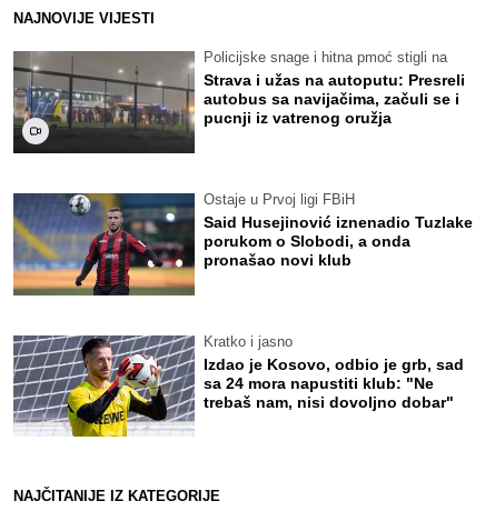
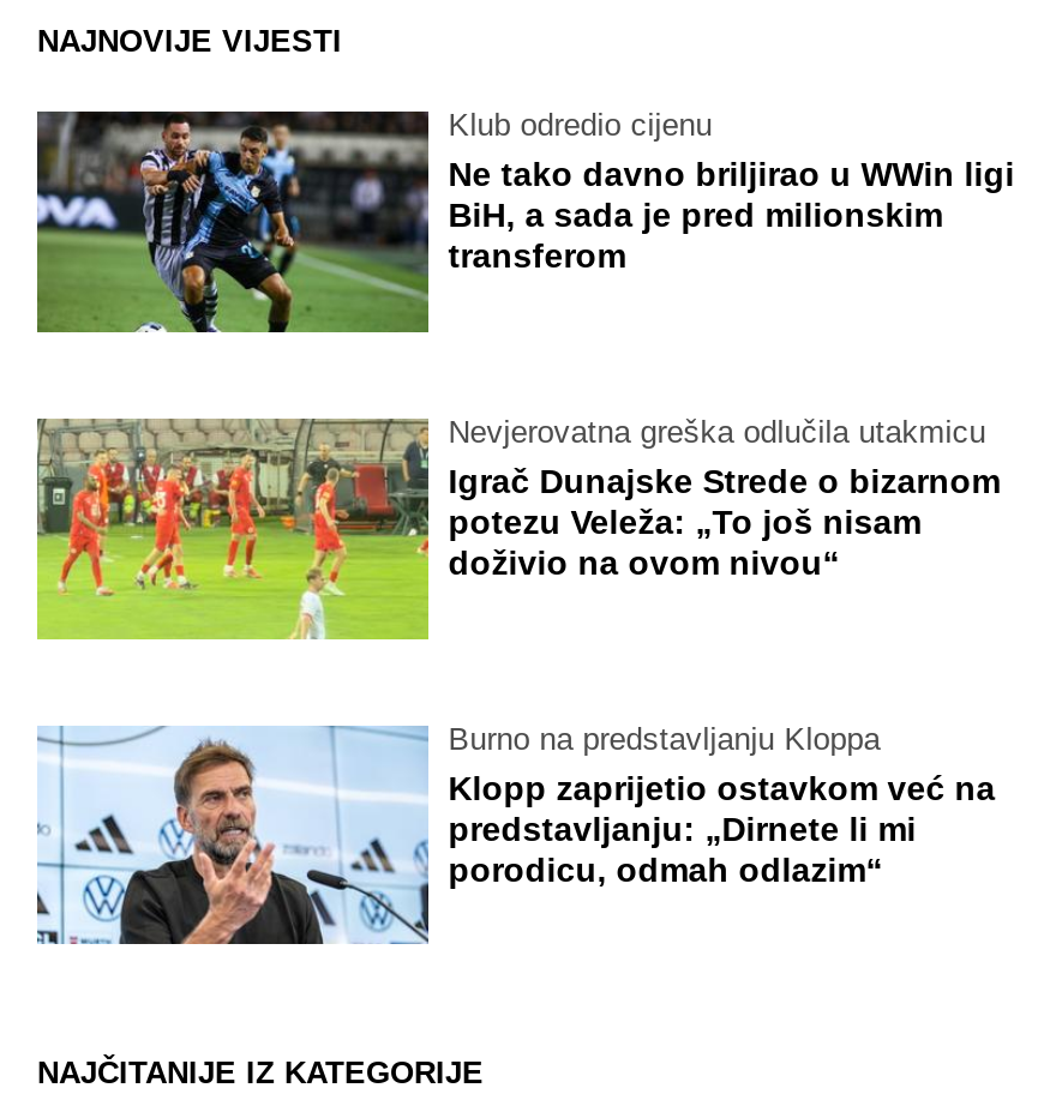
- [image]
- Policijske snage i hitna pmoć stigli na
- Strava i užas na autoputu: Presreli
- autobus sa navijačima, začuli se i
- pucnji iz vatrenog oružja
+ [image]
+ Klub odredio cijenu
+ Ne tako davno briljirao u WWin ligi
+ BiH, a sada je pred milionskim
+ transferom

- [image]
- Ostaje u Prvoj ligi FBiH
- Said Husejinović iznenadio Tuzlake
- porukom o Slobodi, a onda
- pronašao novi klub
+ [image]
+ Nevjerovatna greška odlučila utakmicu
+ Igrač Dunajske Strede o bizarnom
+ potezu Veleža: „To još nisam
+ doživio na ovom nivou“

- [image]
- Kratko i jasno
- Izdao je Kosovo, odbio je grb, sad
- sa 24 mora napustiti klub: "Ne
- trebaš nam, nisi dovoljno dobar"
+ [image]
+ Burno na predstavljanju Kloppa
+ Klopp zaprijetio ostavkom već na
+ predstavljanju: „Dirnete li mi
+ porodicu, odmah odlazim“
